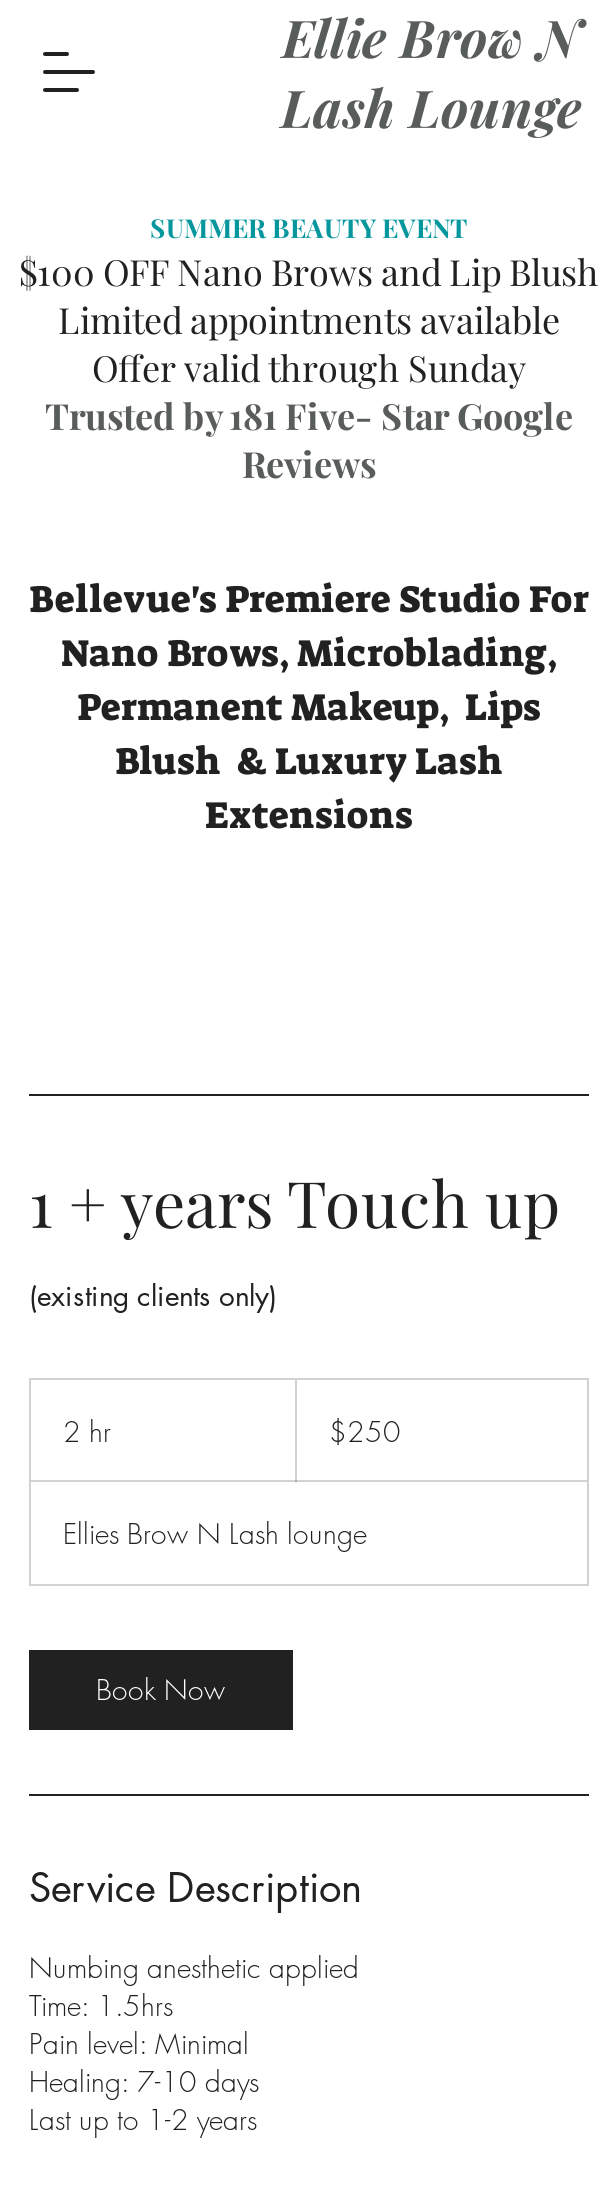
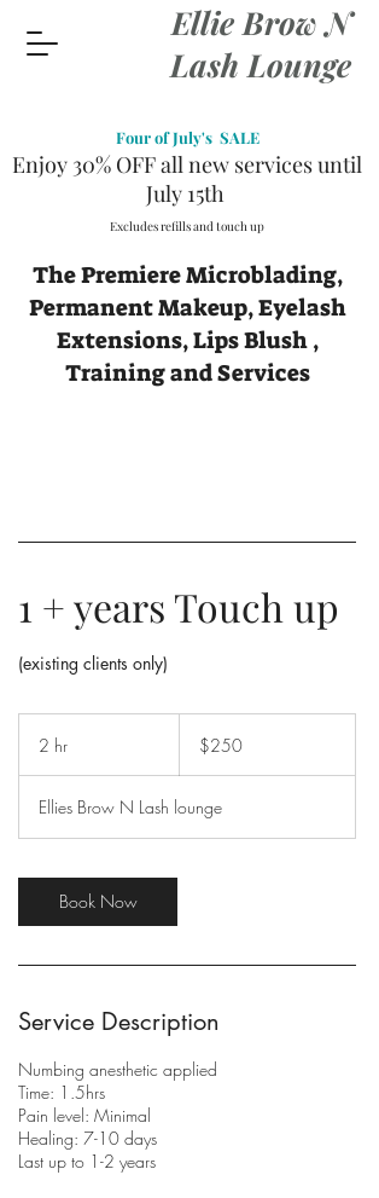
- SUMMER BEAUTY EVENT
- $100 OFF Nano Brows and Lip Blush
- Limited appointments available
- Offer valid through Sunday
- Trusted by 181 Five- Star Google
- Reviews
+ Four of July's SALE
+ Enjoy 30% OFF all new services until
+ July 15th
+ Excludes refills and touch up

- Bellevue's Premiere Studio For
- Nano Brows, Microblading,
- Permanent Makeup, Lips
- Blush & Luxury Lash
- Extensions
+ The Premiere Microblading,
+ Permanent Makeup, Eyelash
+ Extensions, Lips Blush ,
+ Training and Services
